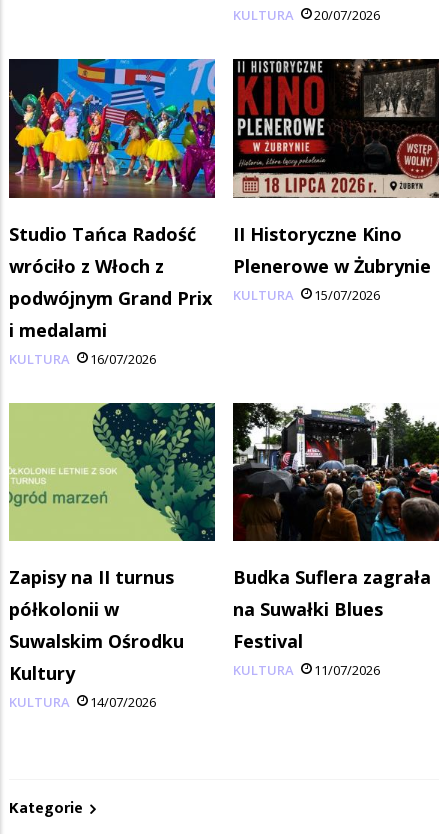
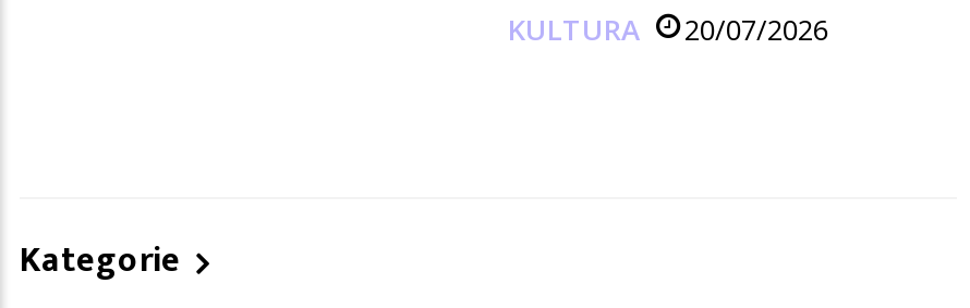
- [image]
- Studio Tańca Radość
- wróciło z Włoch z
- podwójnym Grand Prix
- i medalami
- KULTURA
- 16/07/2026

- [image]
- II Historyczne Kino
- Plenerowe w Żubrynie
- KULTURA
- 15/07/2026

- [image]
- Zapisy na II turnus
- półkolonii w
- Suwalskim Ośrodku
- Kultury
- KULTURA
- 14/07/2026

- [image]
- Budka Suflera zagrała
- na Suwałki Blues
- Festival
- KULTURA
- 11/07/2026
